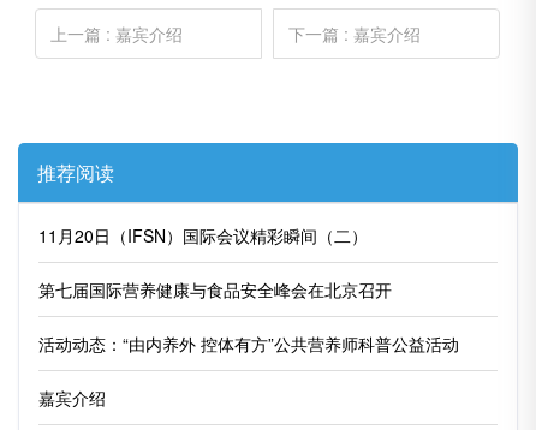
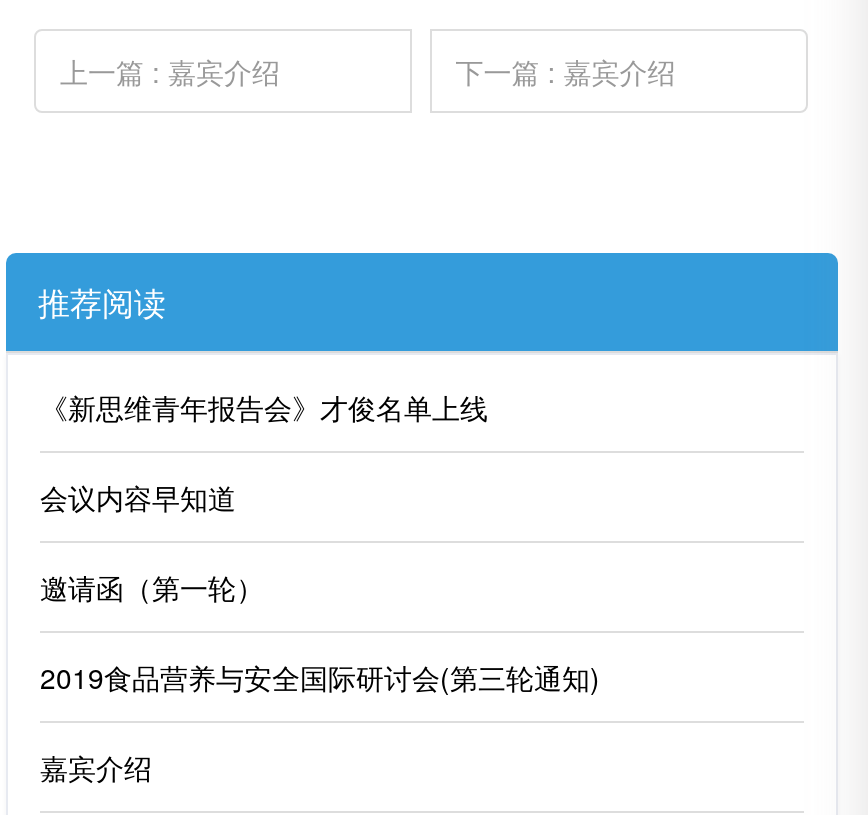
- 11月20日（IFSN）国际会议精彩瞬间（二）
- 第七届国际营养健康与食品安全峰会在北京召开
- 活动动态：“由内养外 控体有方”公共营养师科普公益活动
+ 《新思维青年报告会》才俊名单上线
+ 会议内容早知道
+ 邀请函（第一轮）
+ 2019食品营养与安全国际研讨会(第三轮通知)
